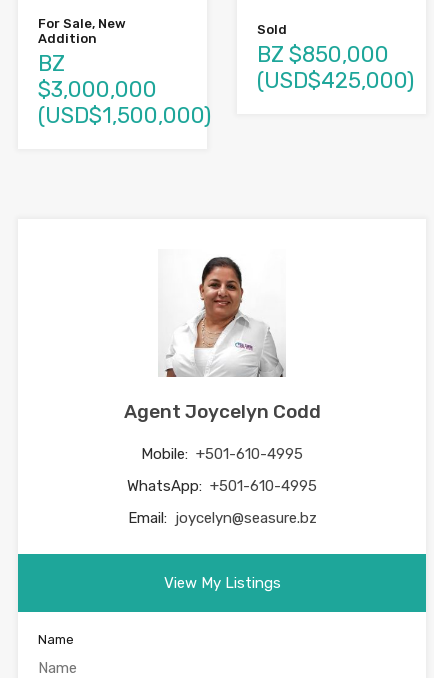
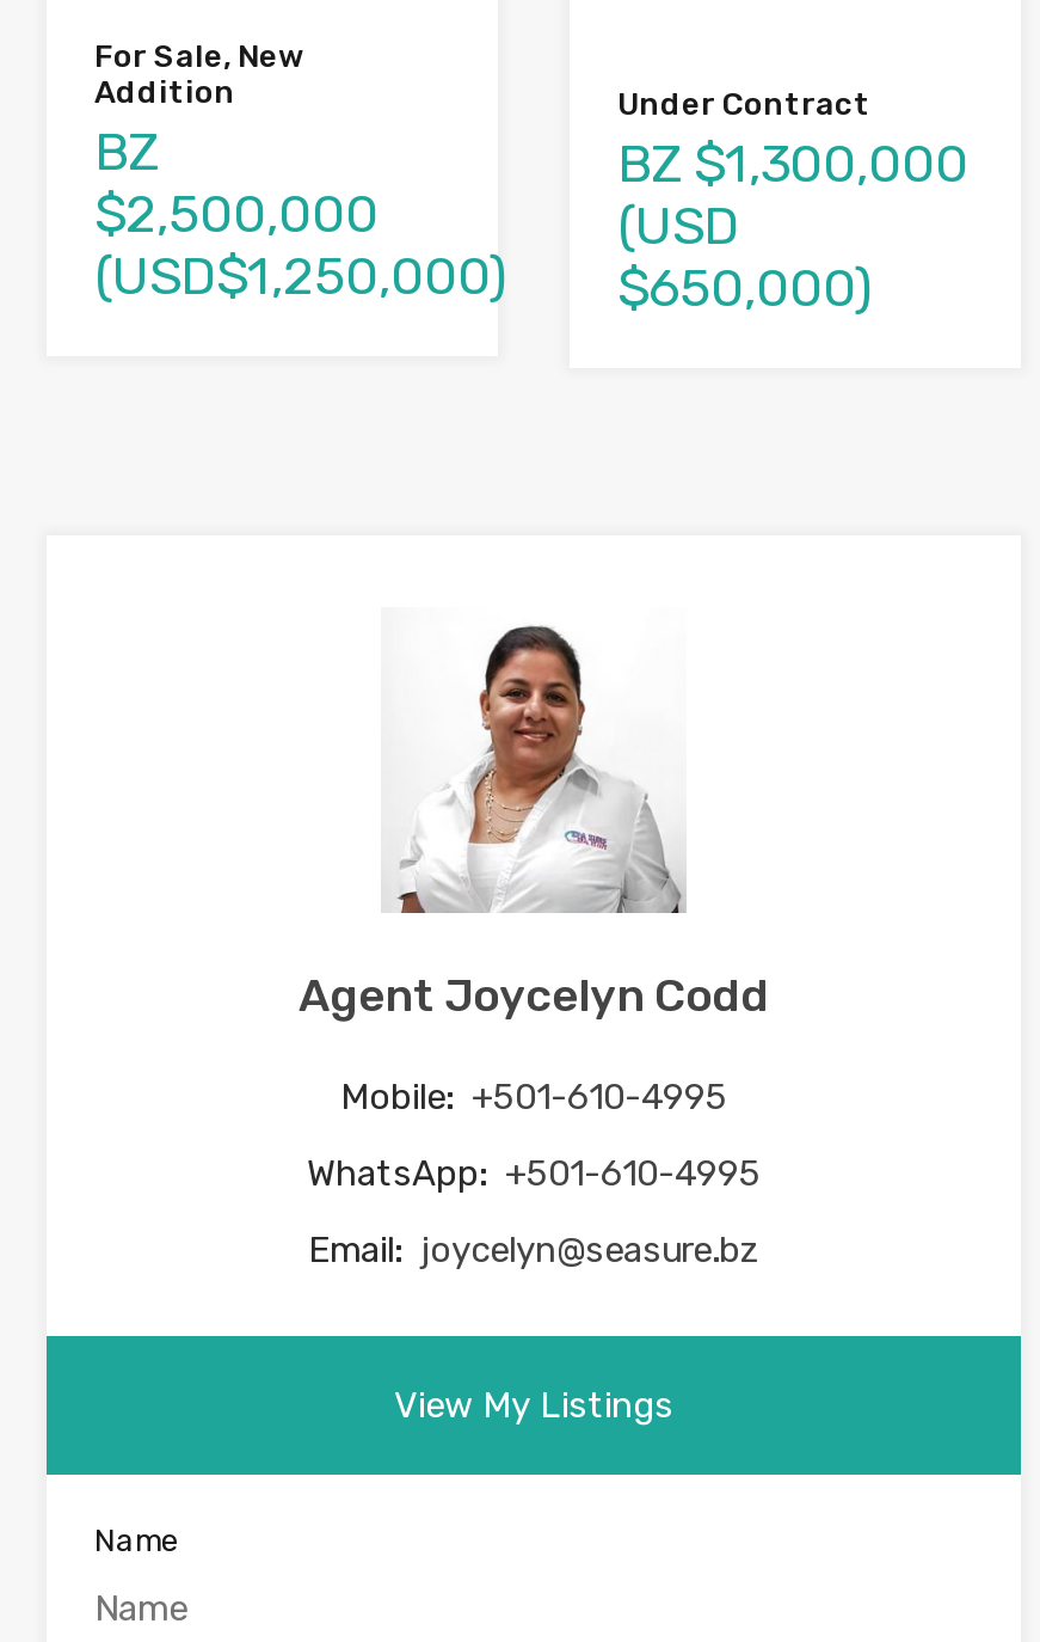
- Sold
- BZ $850,000
- (USD$425,000)
+ Under Contract
+ BZ $1,300,000
+ (USD
+ $650,000)

- $3,000,000
- (USD$1,500,000)
+ $2,500,000
+ (USD$1,250,000)
